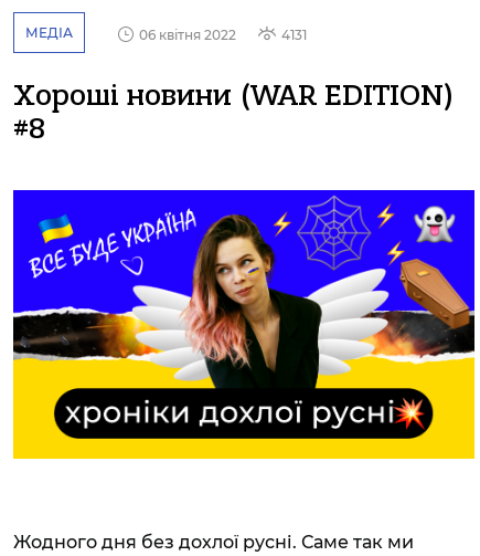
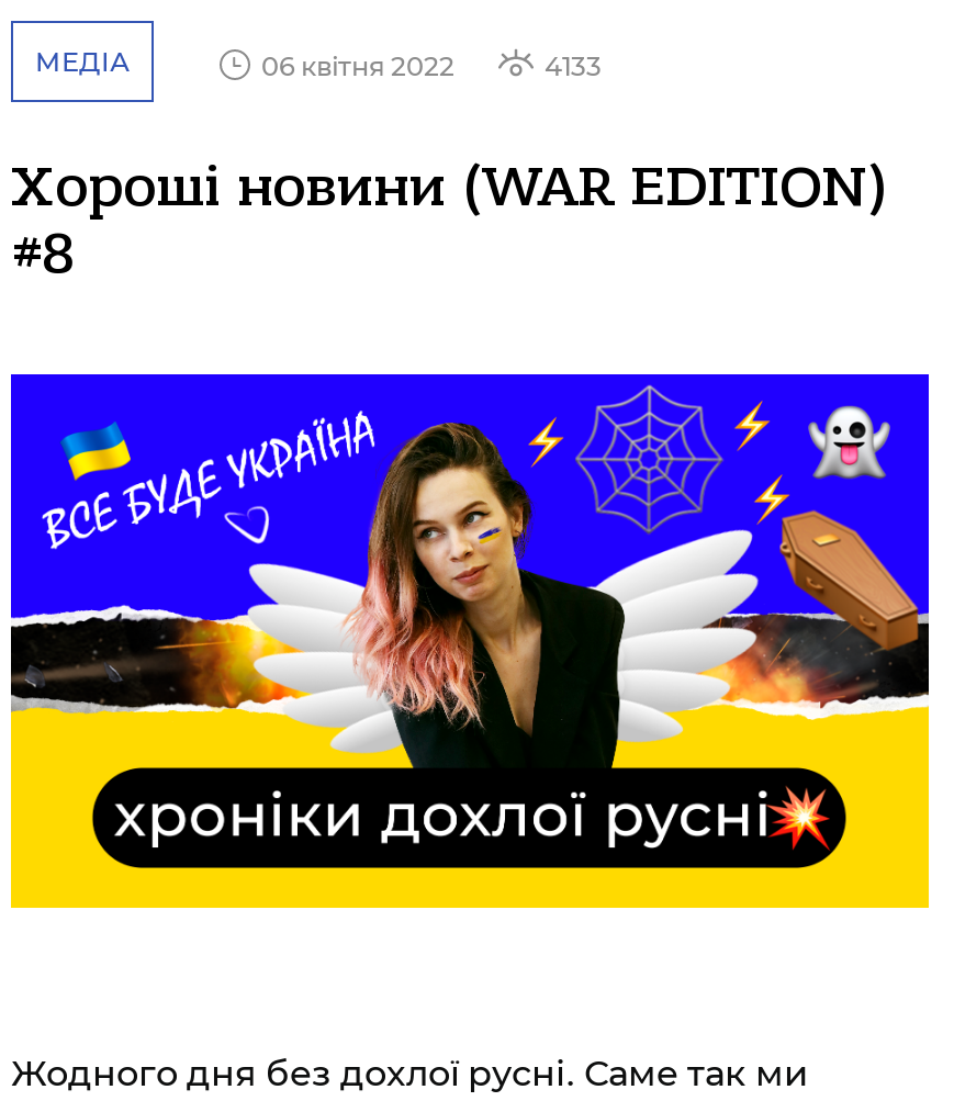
- 4131
+ 4133
